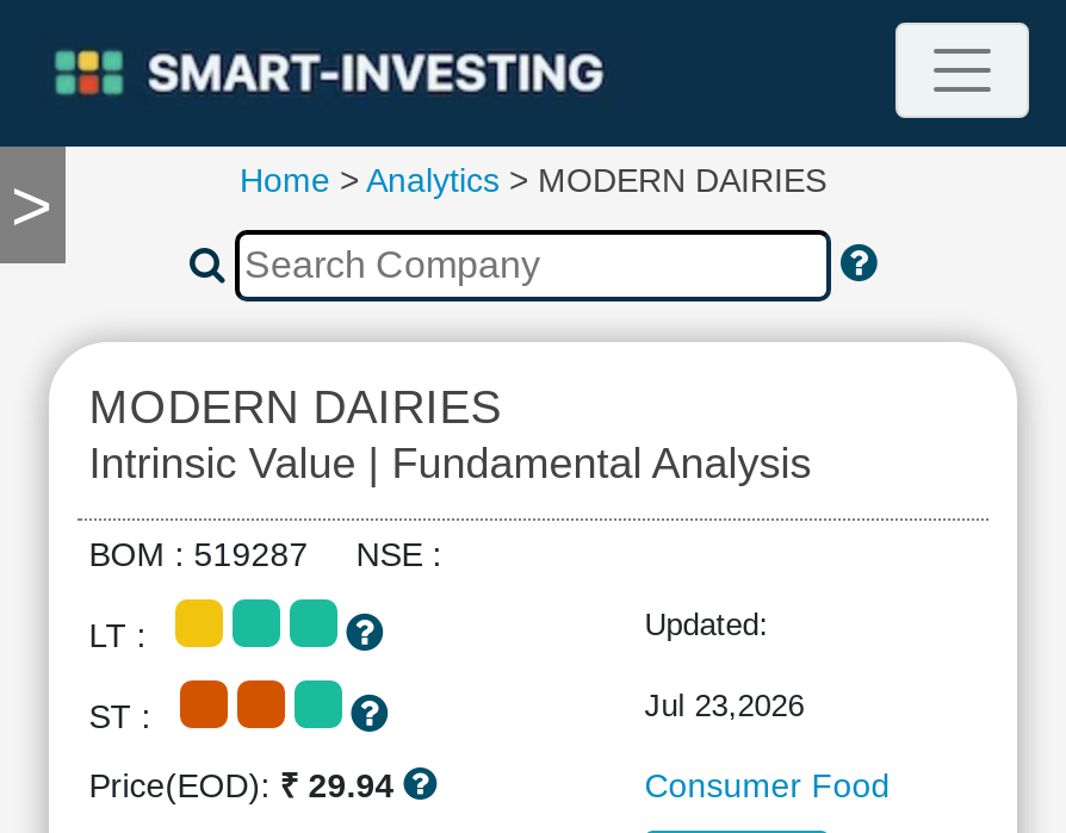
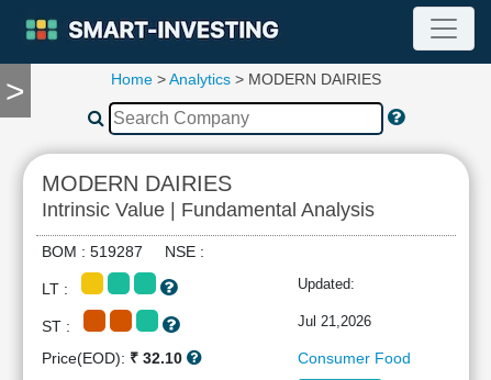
- Jul 23,2026
+ Jul 21,2026

- Price(EOD): ₹ 29.94
+ Price(EOD): ₹ 32.10
